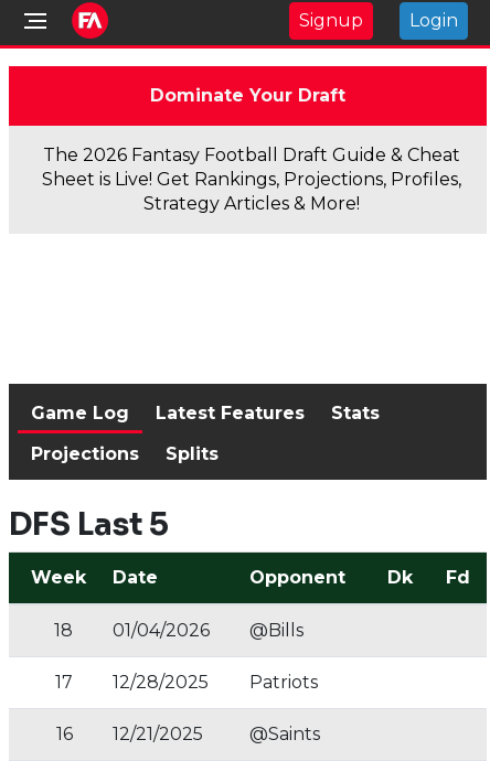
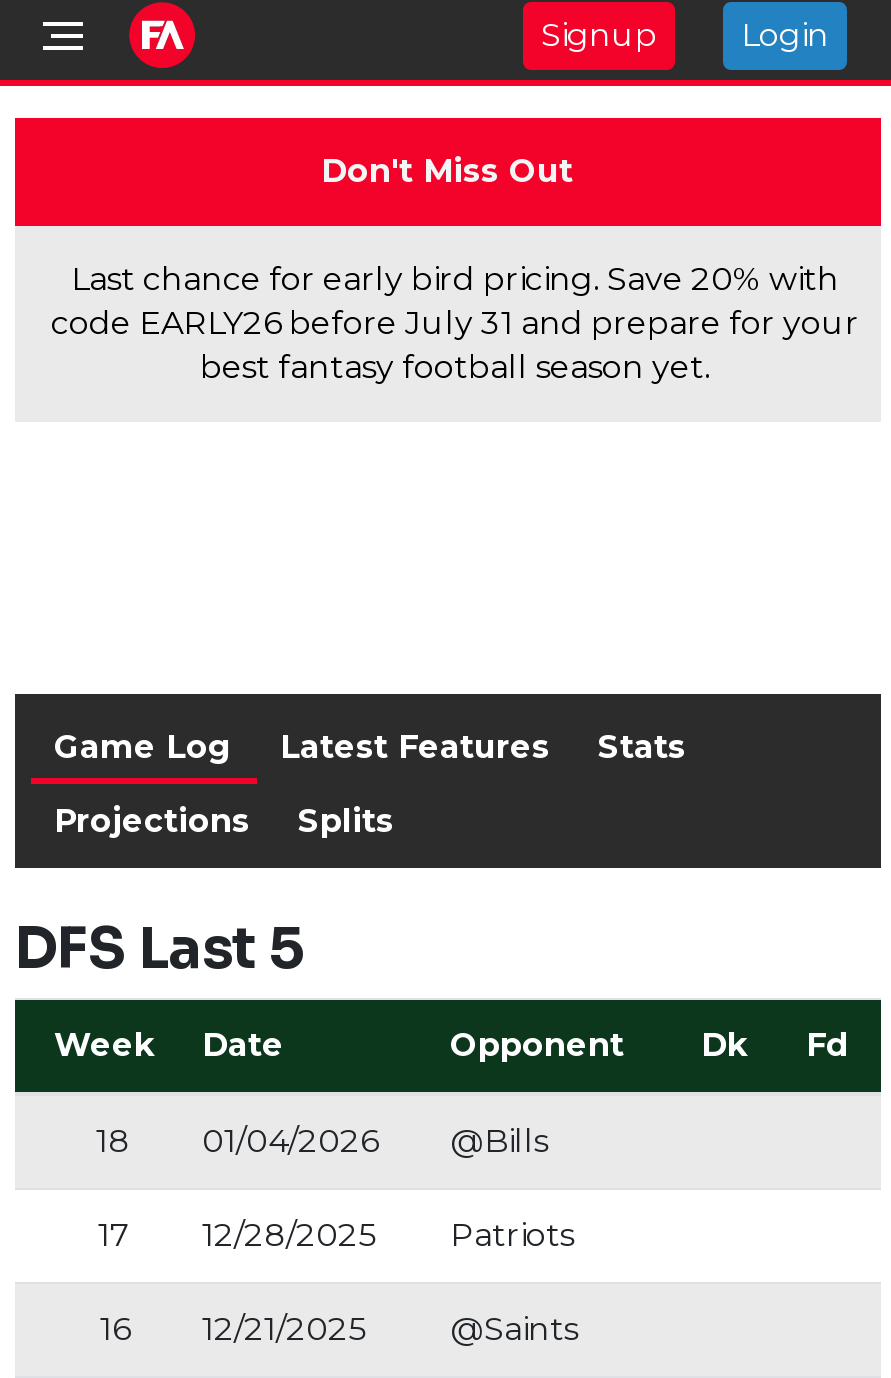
- Dominate Your Draft
+ Don't Miss Out

- The 2026 Fantasy Football Draft Guide & Cheat
- Sheet is Live! Get Rankings, Projections, Profiles,
- Strategy Articles & More!
+ Last chance for early bird pricing. Save 20% with
+ code EARLY26 before July 31 and prepare for your
+ best fantasy football season yet.
